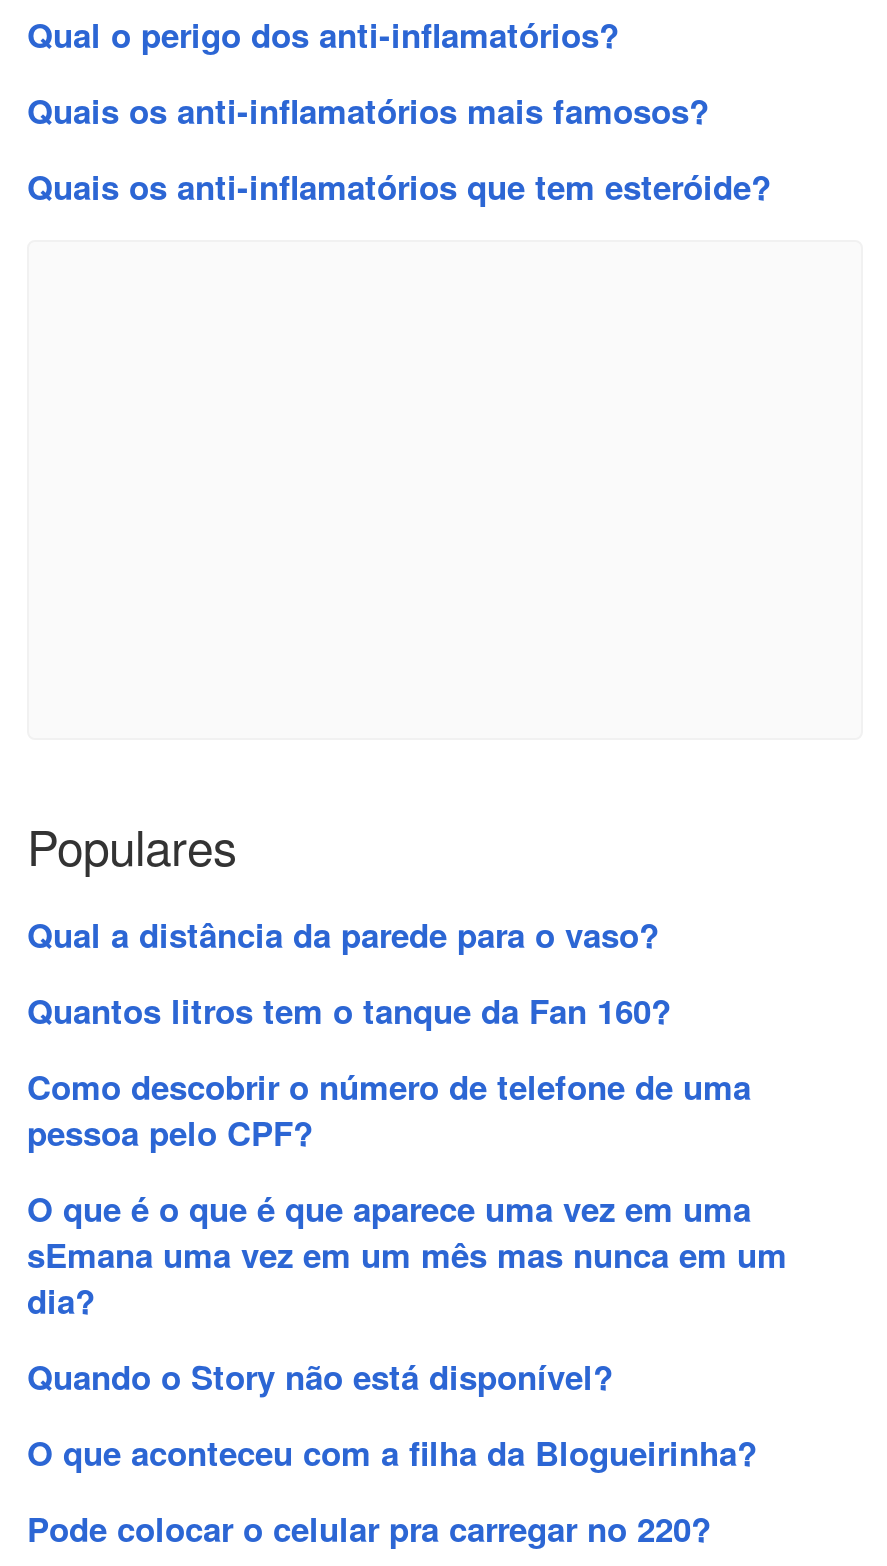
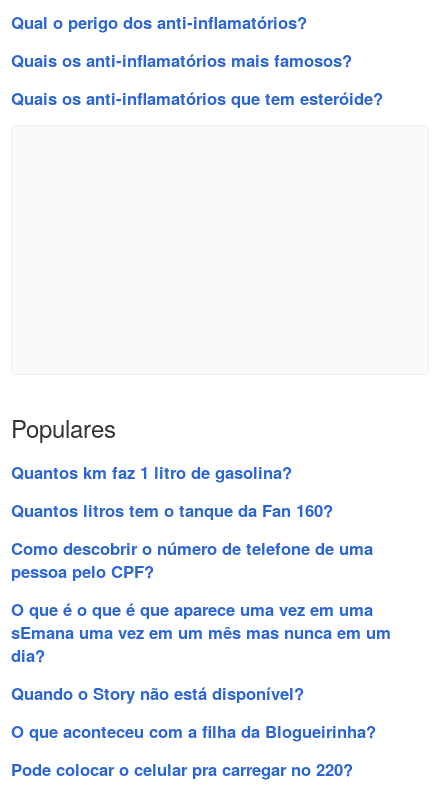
- Qual a distância da parede para o vaso?
+ Quantos km faz 1 litro de gasolina?
